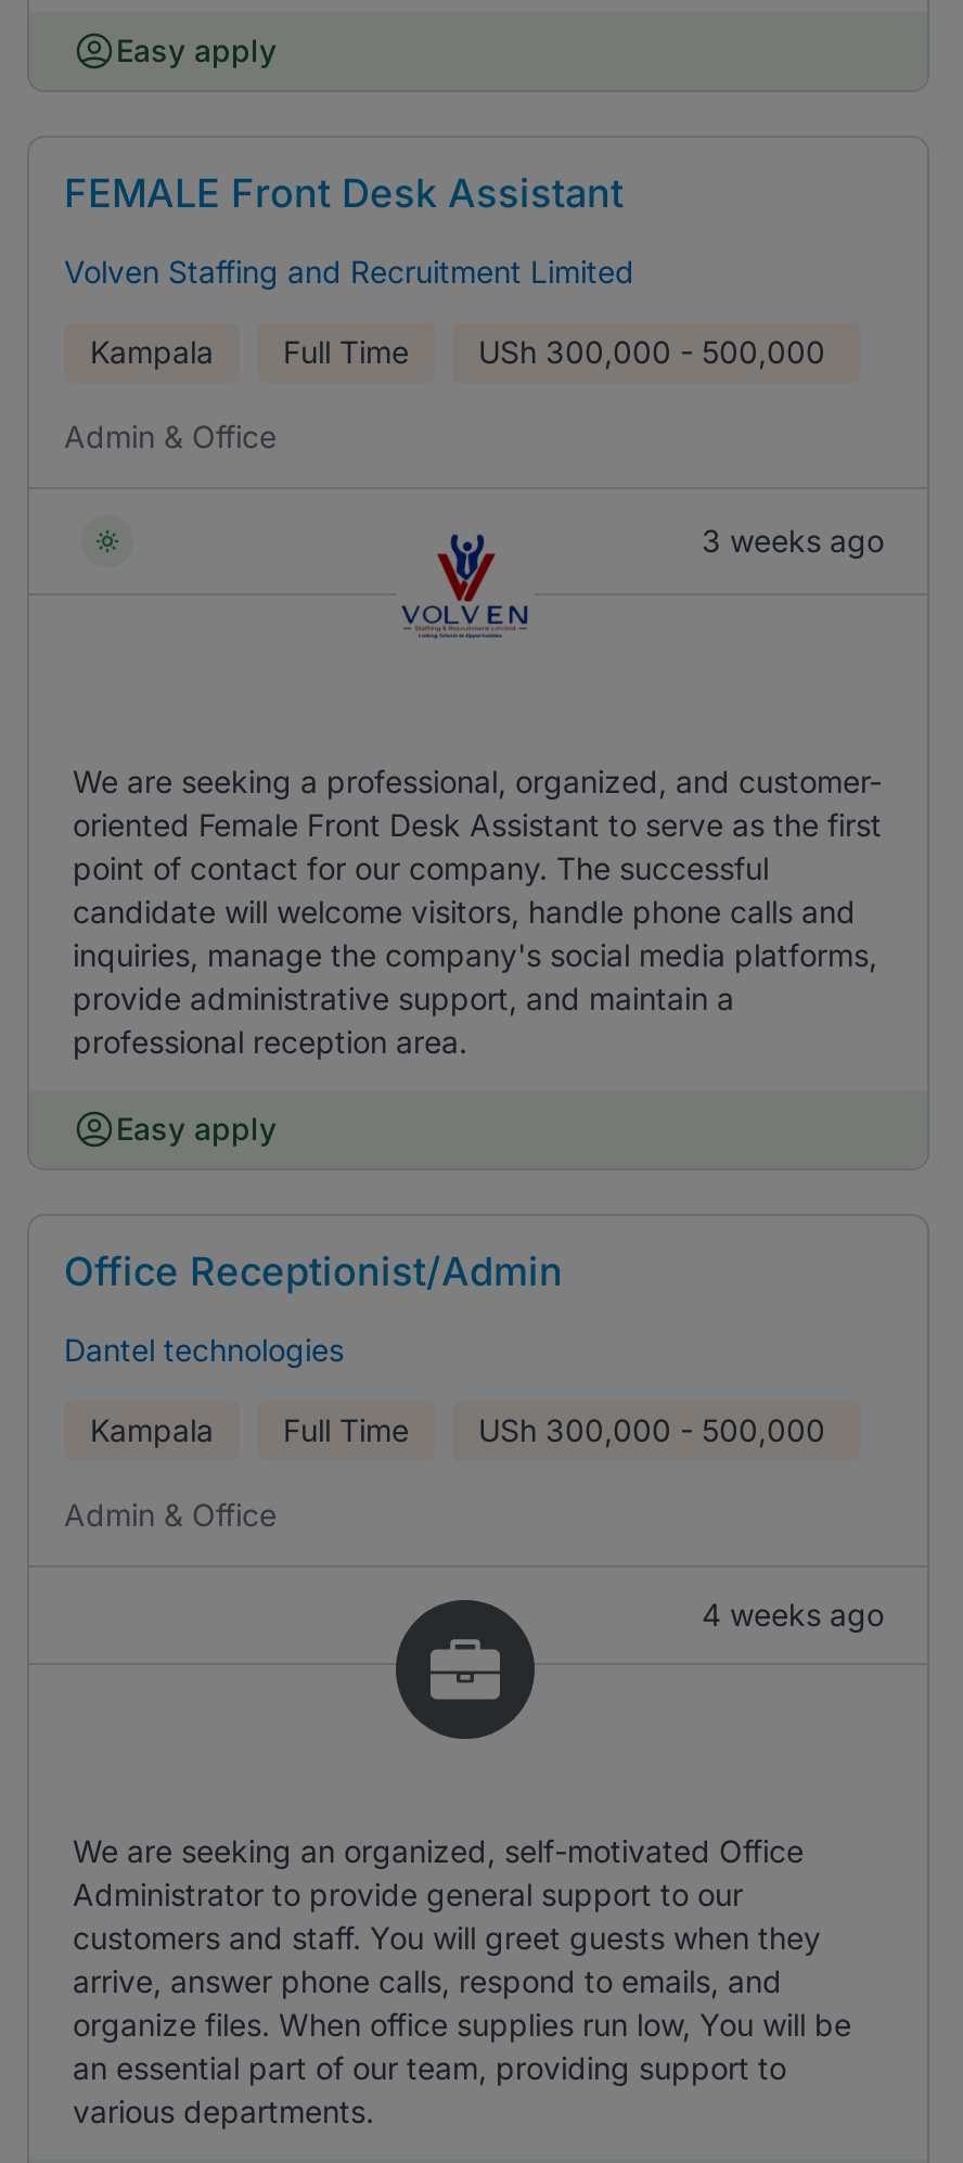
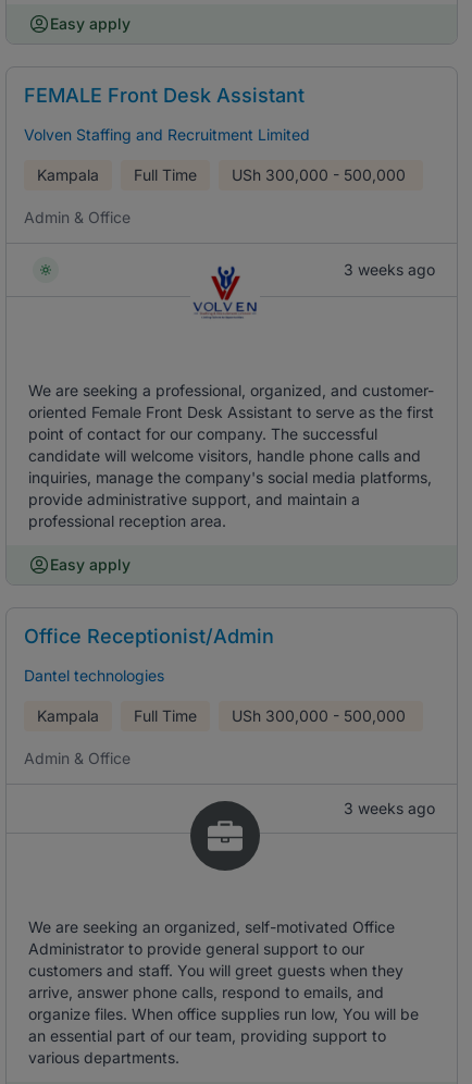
- 4 weeks ago
+ 3 weeks ago
